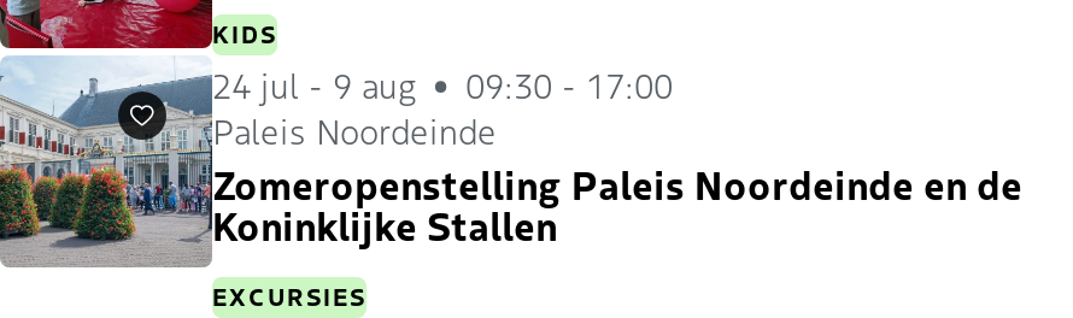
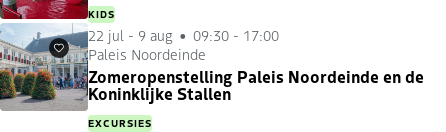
- 24 jul - 9 aug 09:30 - 17:00
+ 22 jul - 9 aug 09:30 - 17:00
